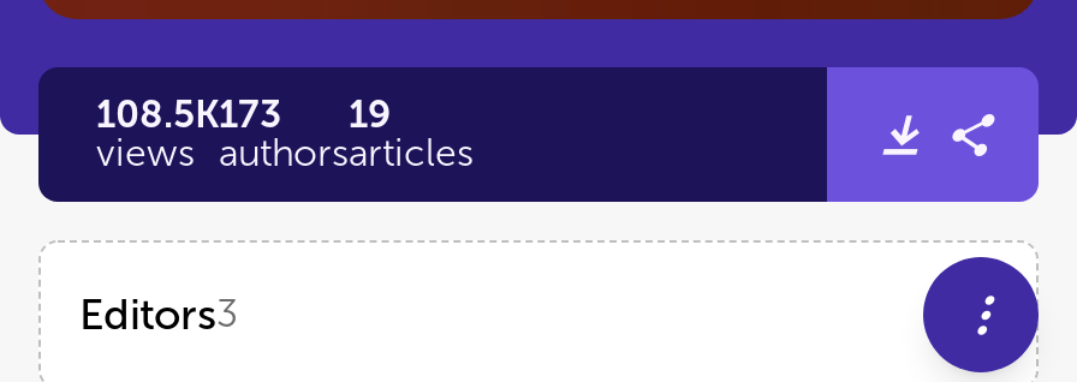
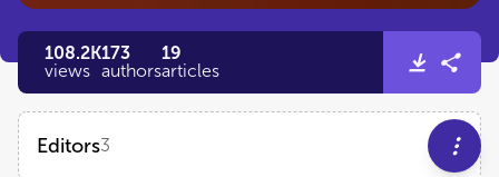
- 108.5K 173 19
+ 108.2K 173 19
